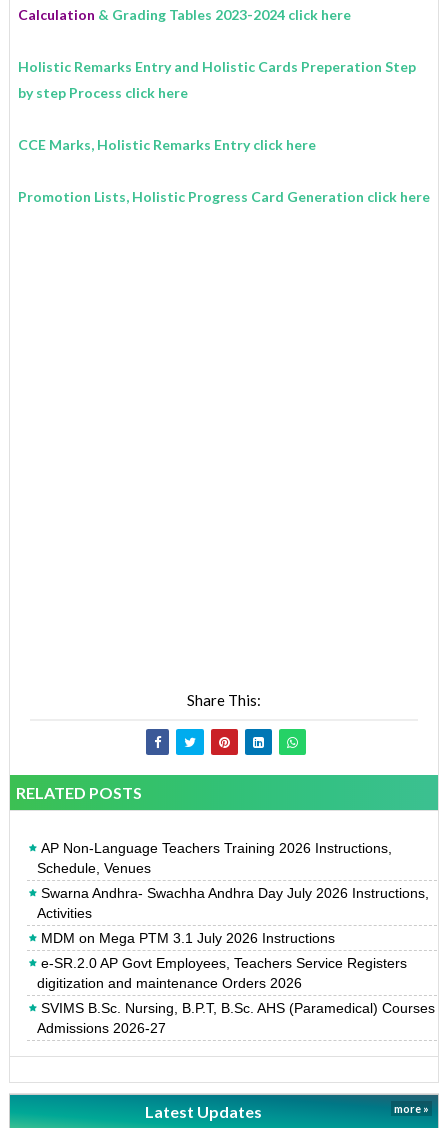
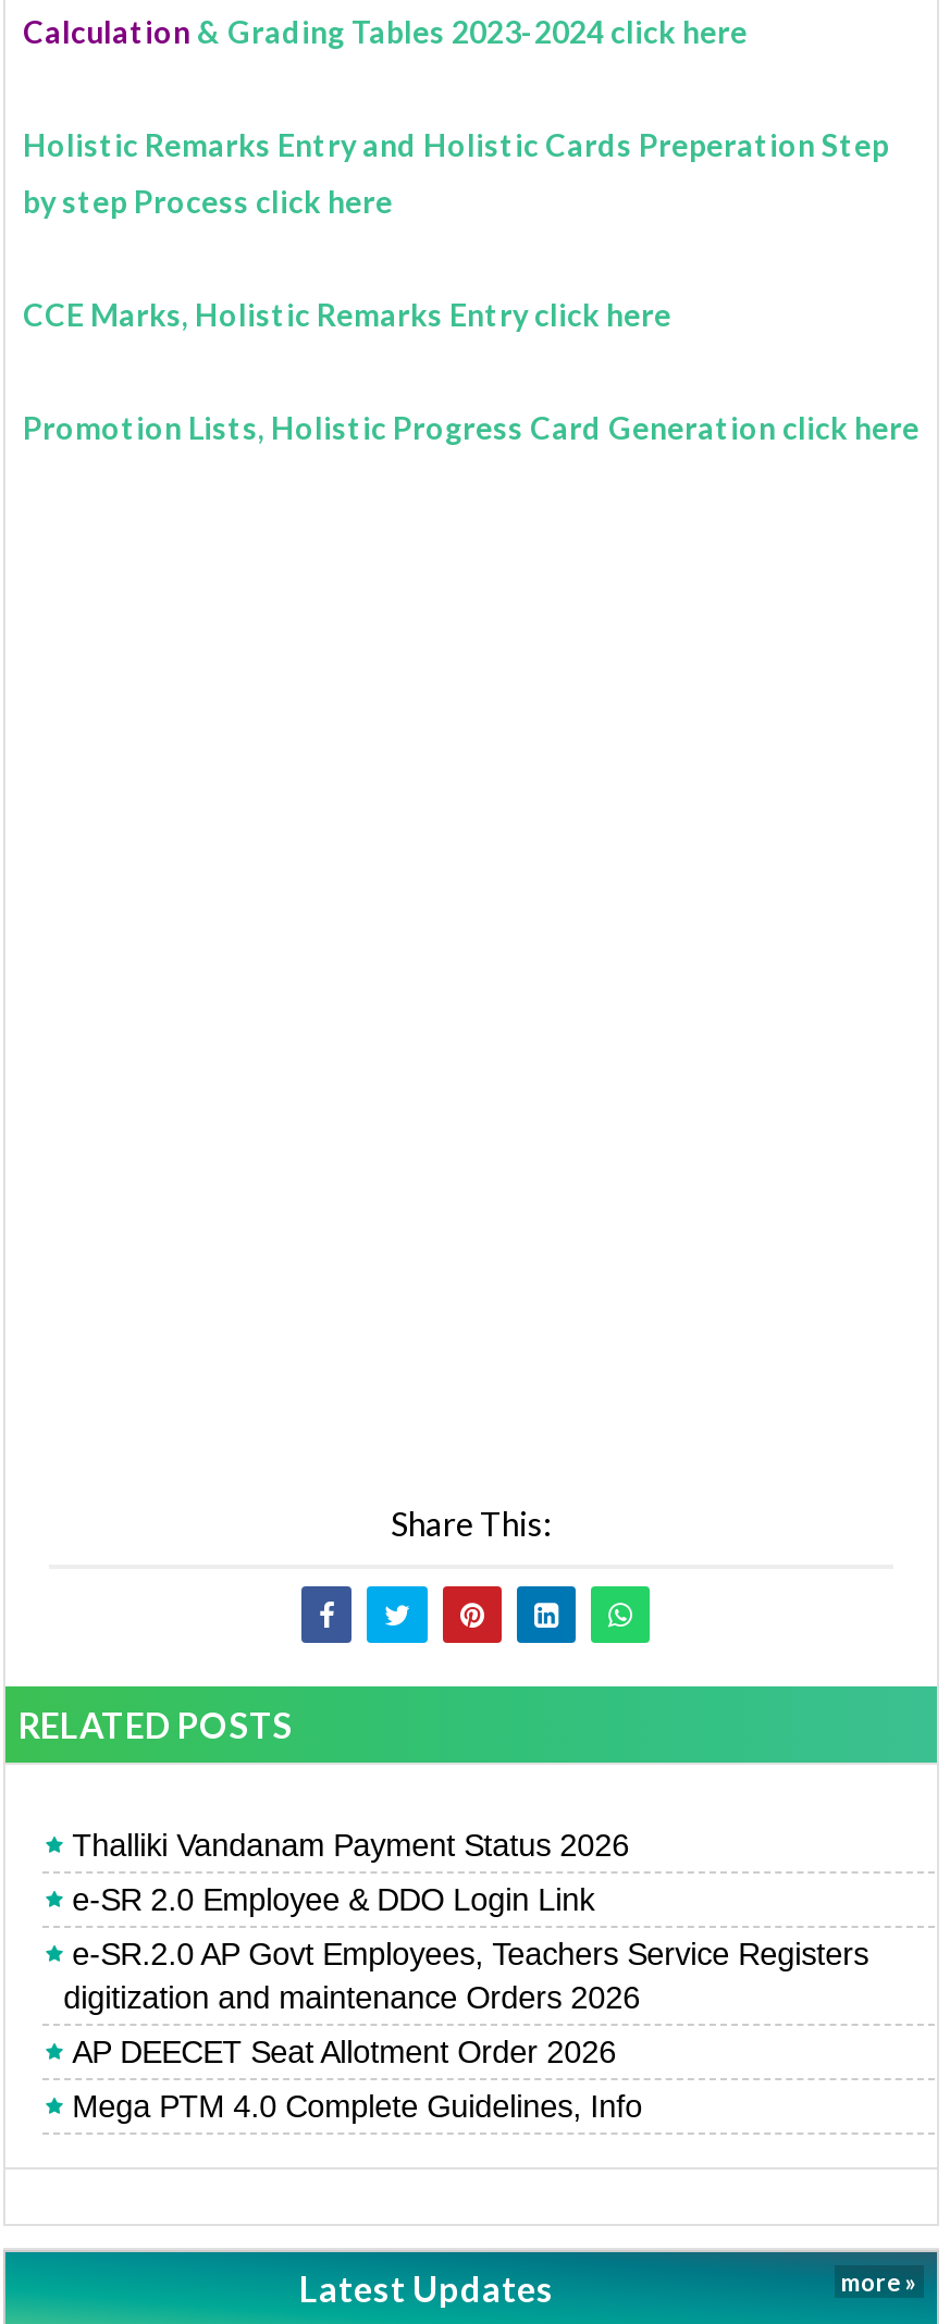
- AP Non-Language Teachers Training 2026 Instructions,
- Schedule, Venues
- Swarna Andhra- Swachha Andhra Day July 2026 Instructions,
- Activities
- MDM on Mega PTM 3.1 July 2026 Instructions
+ Thalliki Vandanam Payment Status 2026
+ e-SR 2.0 Employee & DDO Login Link

- SVIMS B.Sc. Nursing, B.P.T, B.Sc. AHS (Paramedical) Courses
- Admissions 2026-27
+ AP DEECET Seat Allotment Order 2026
+ Mega PTM 4.0 Complete Guidelines, Info
